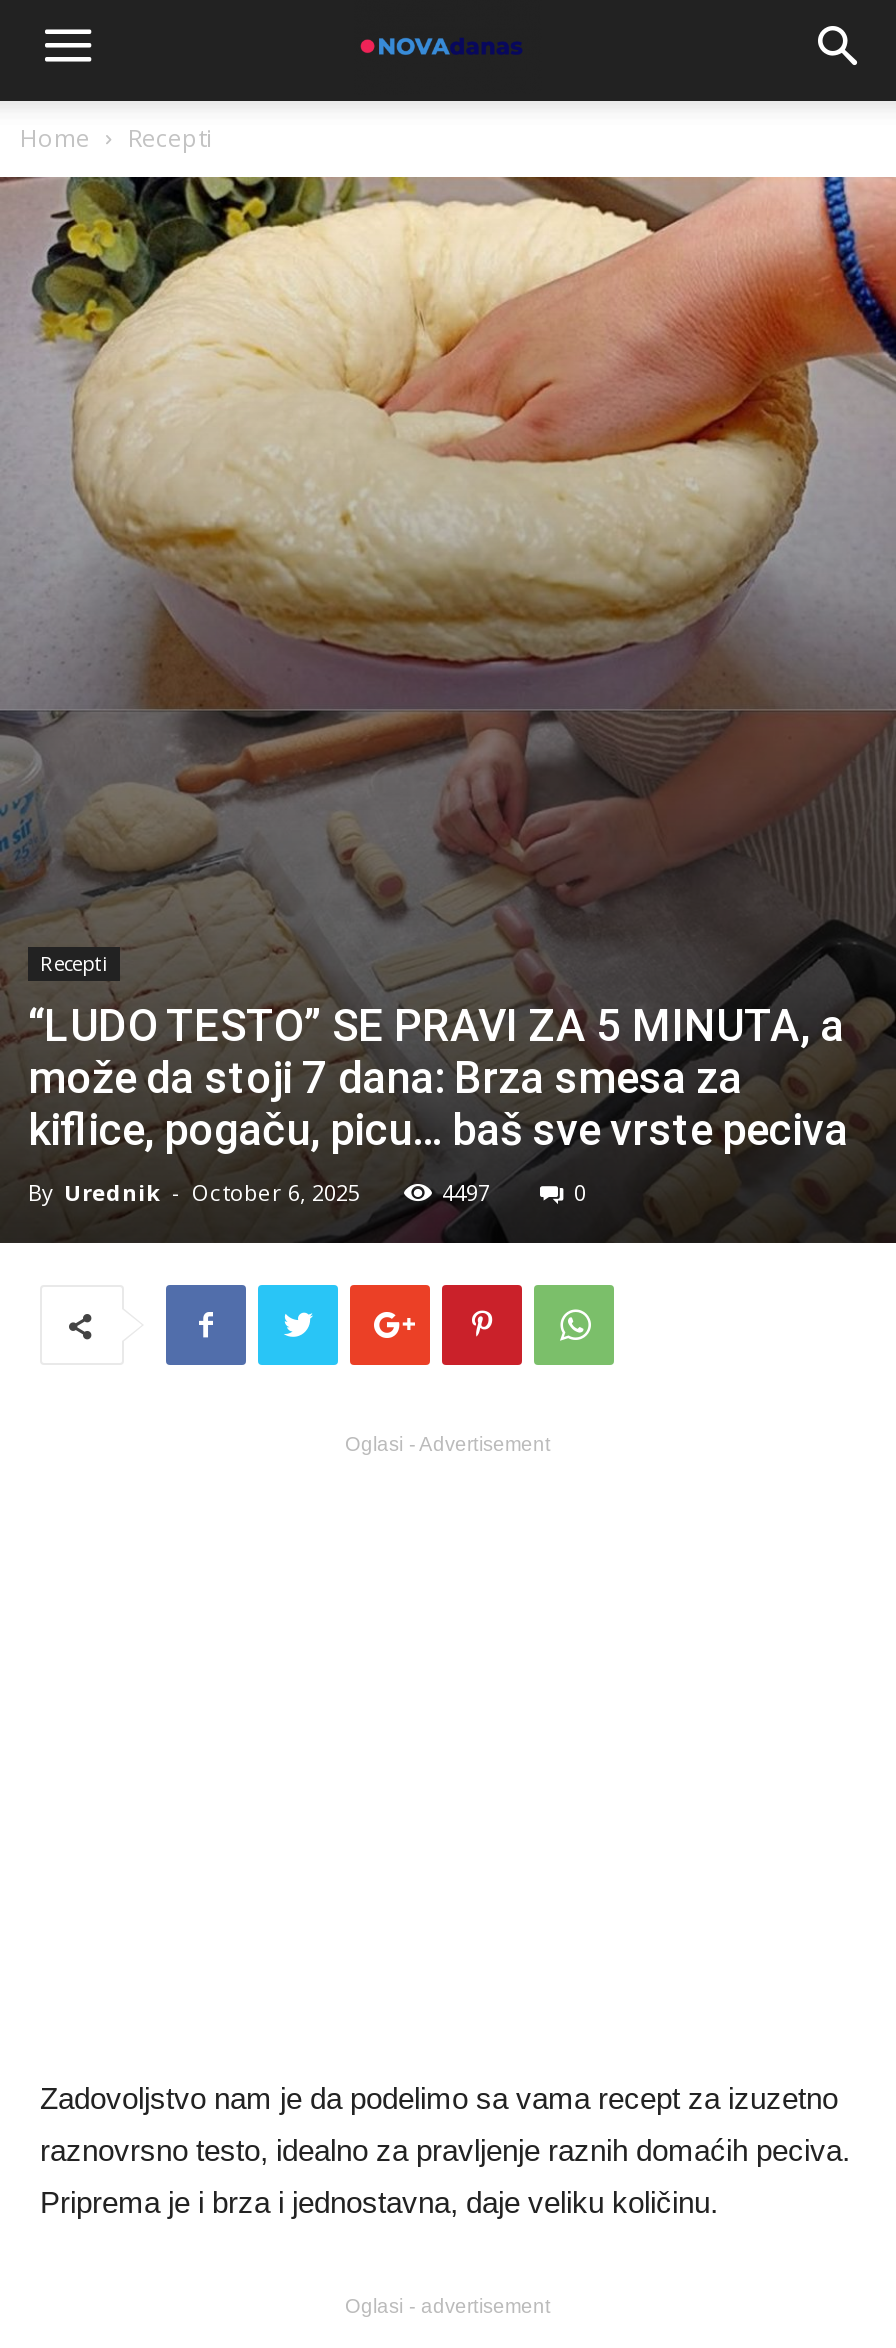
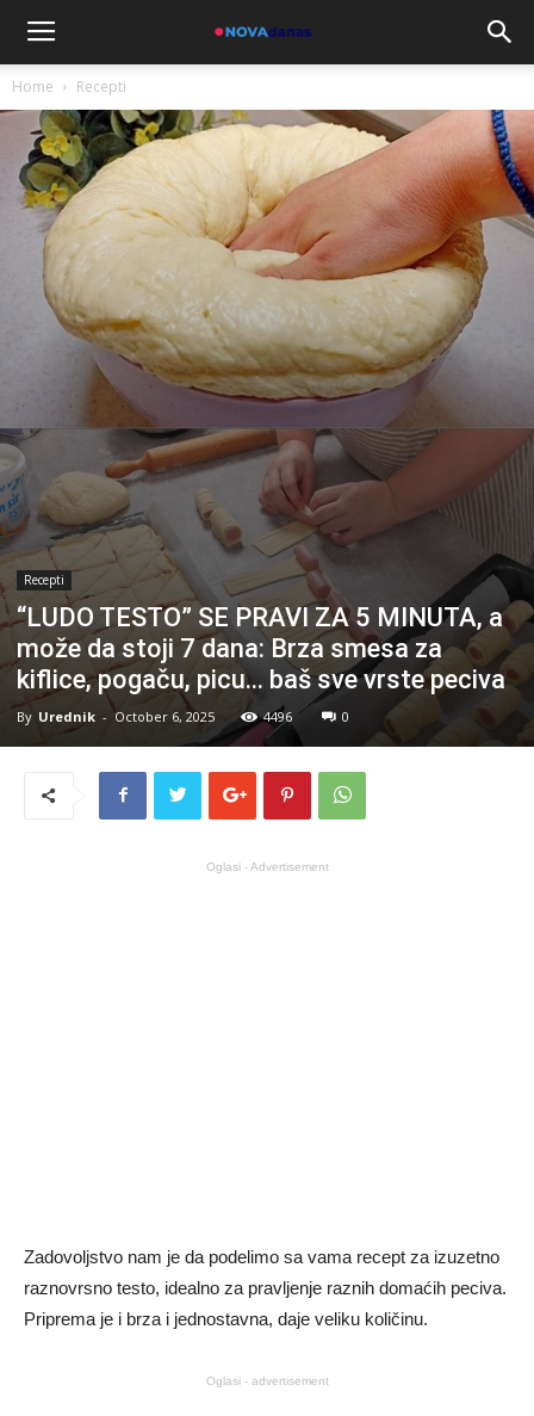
- 4497
+ 4496
